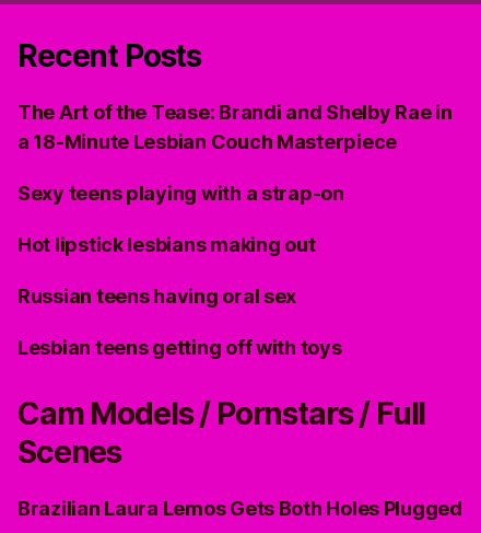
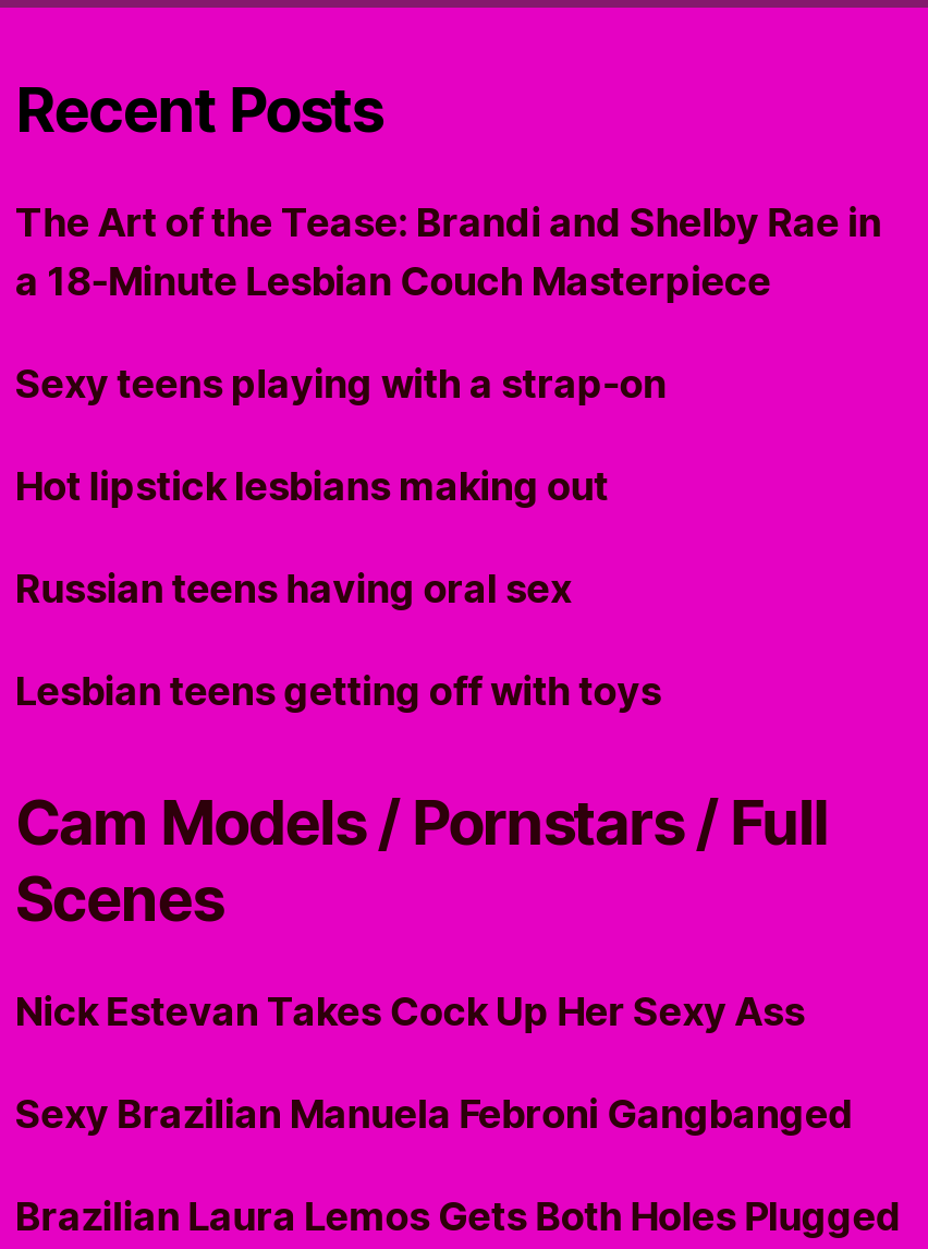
+ Nick Estevan Takes Cock Up Her Sexy Ass
+ Sexy Brazilian Manuela Febroni Gangbanged
